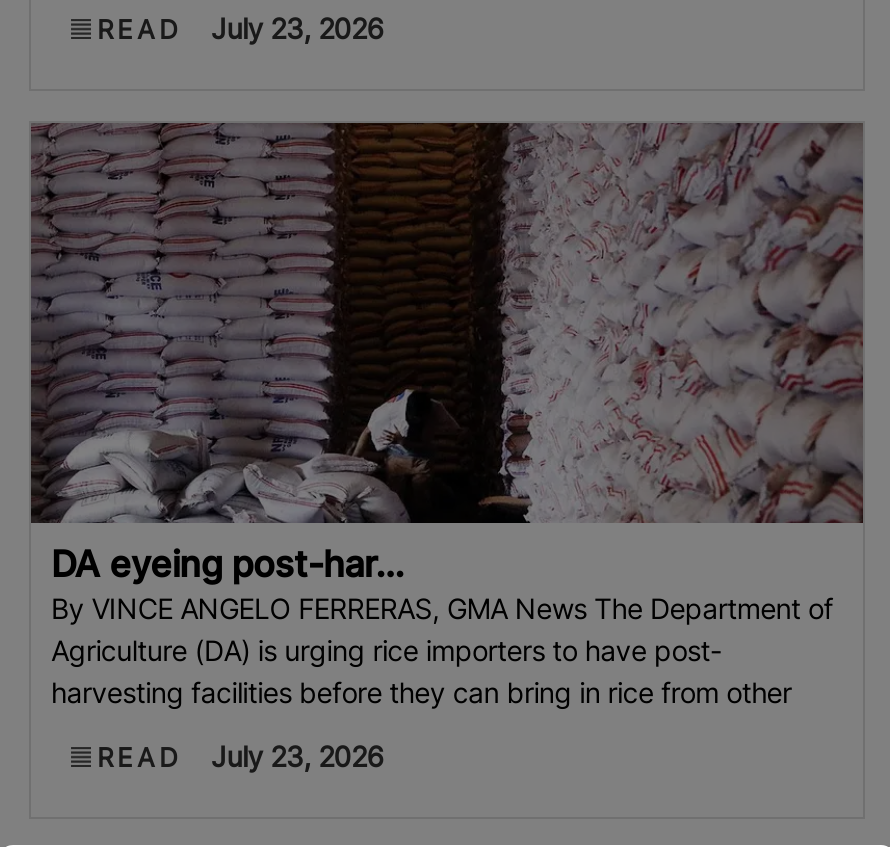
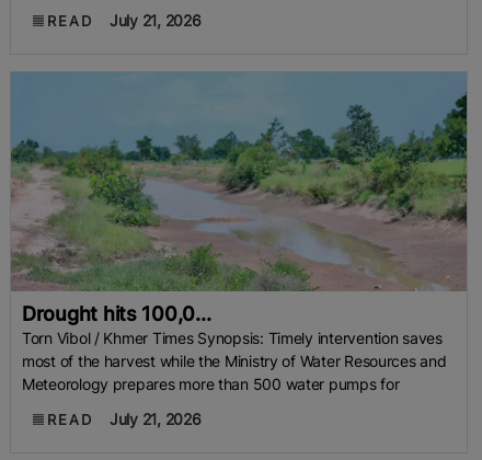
- READ July 23, 2026
+ READ July 21, 2026

- [image]
- DA eyeing post-har...
- By VINCE ANGELO FERRERAS, GMA News The Department of
- Agriculture (DA) is urging rice importers to have post-
- harvesting facilities before they can bring in rice from other
+ [image]
+ Drought hits 100,0...
+ Torn Vibol / Khmer Times Synopsis: Timely intervention saves
+ most of the harvest while the Ministry of Water Resources and
+ Meteorology prepares more than 500 water pumps for

- READ July 23, 2026
+ READ July 21, 2026
